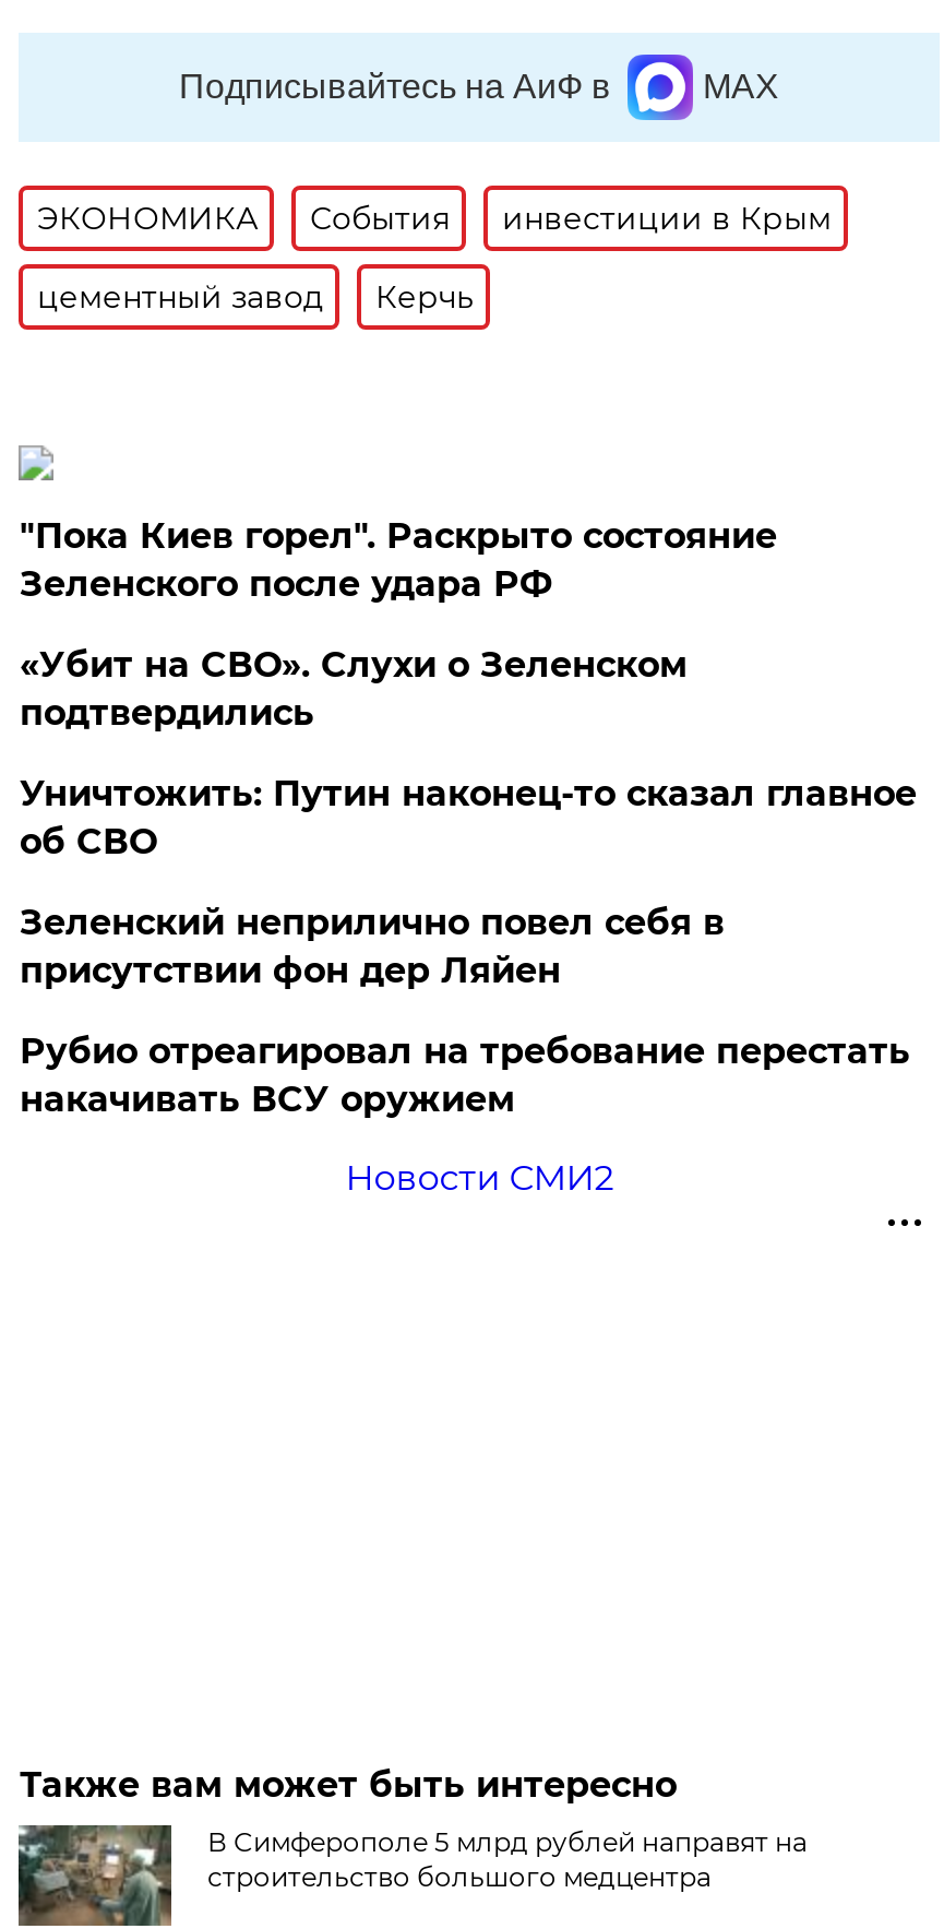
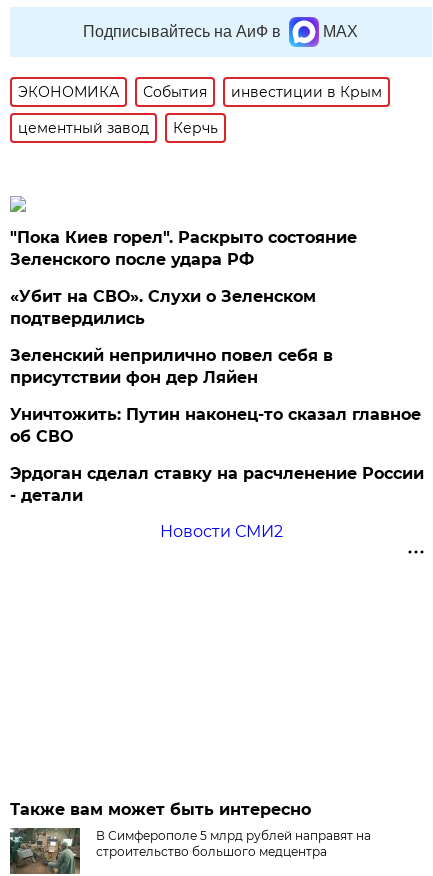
moved down: Уничтожить: Путин наконец-то сказал главное | об СВО

moved up: Зеленский неприлично повел cебя в | присутствии фон дер Ляйен

- Рубио отреагировал на требование перестать
- накачивать ВСУ оружием
+ Эрдоган сделал ставку на расчленение России
+ - детали
